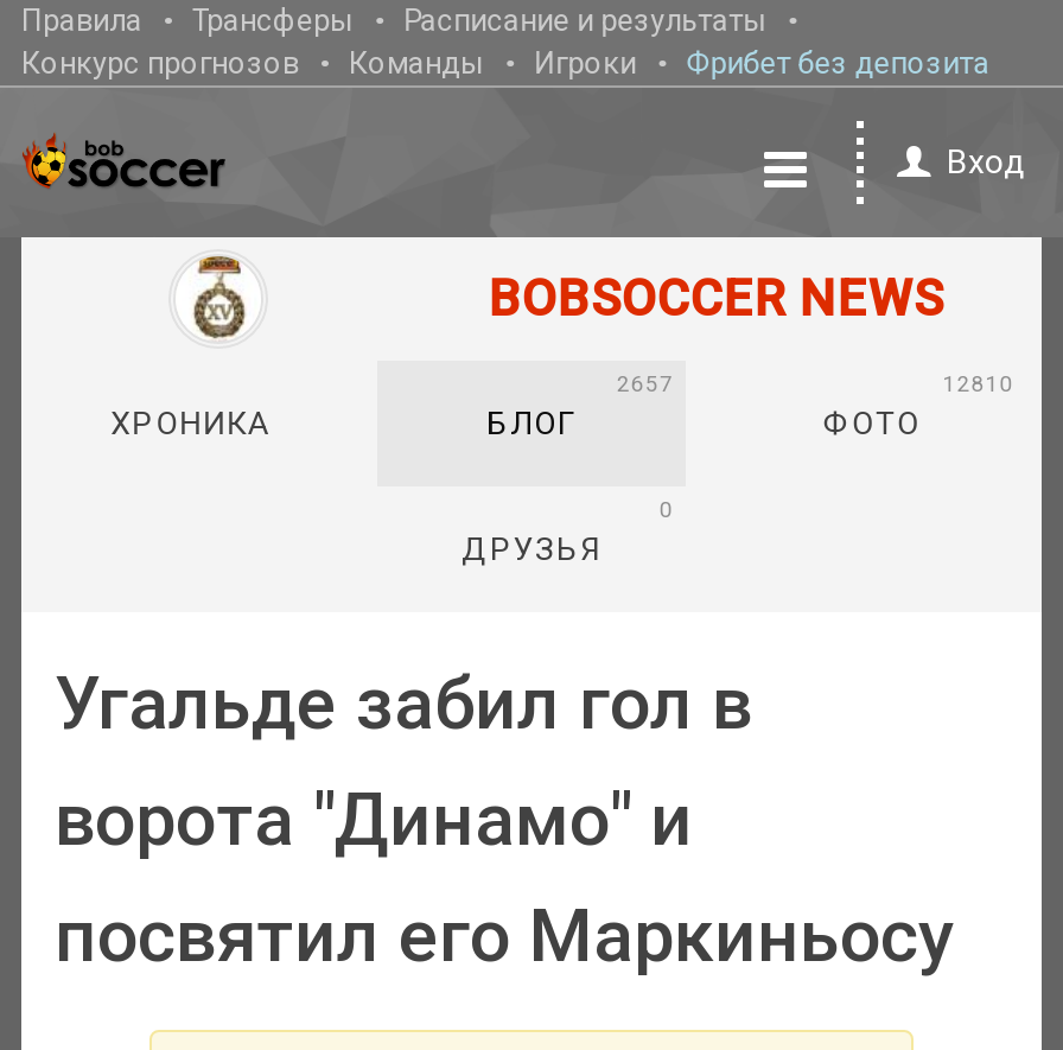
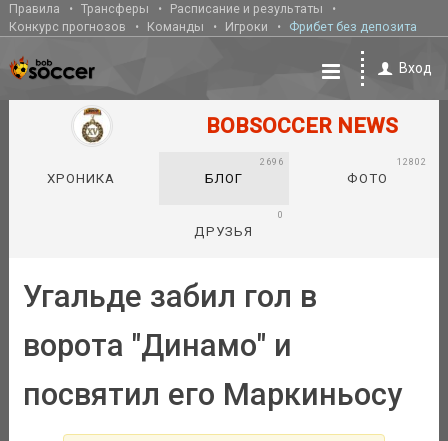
- 2657
+ 2696

- 12810
+ 12802
